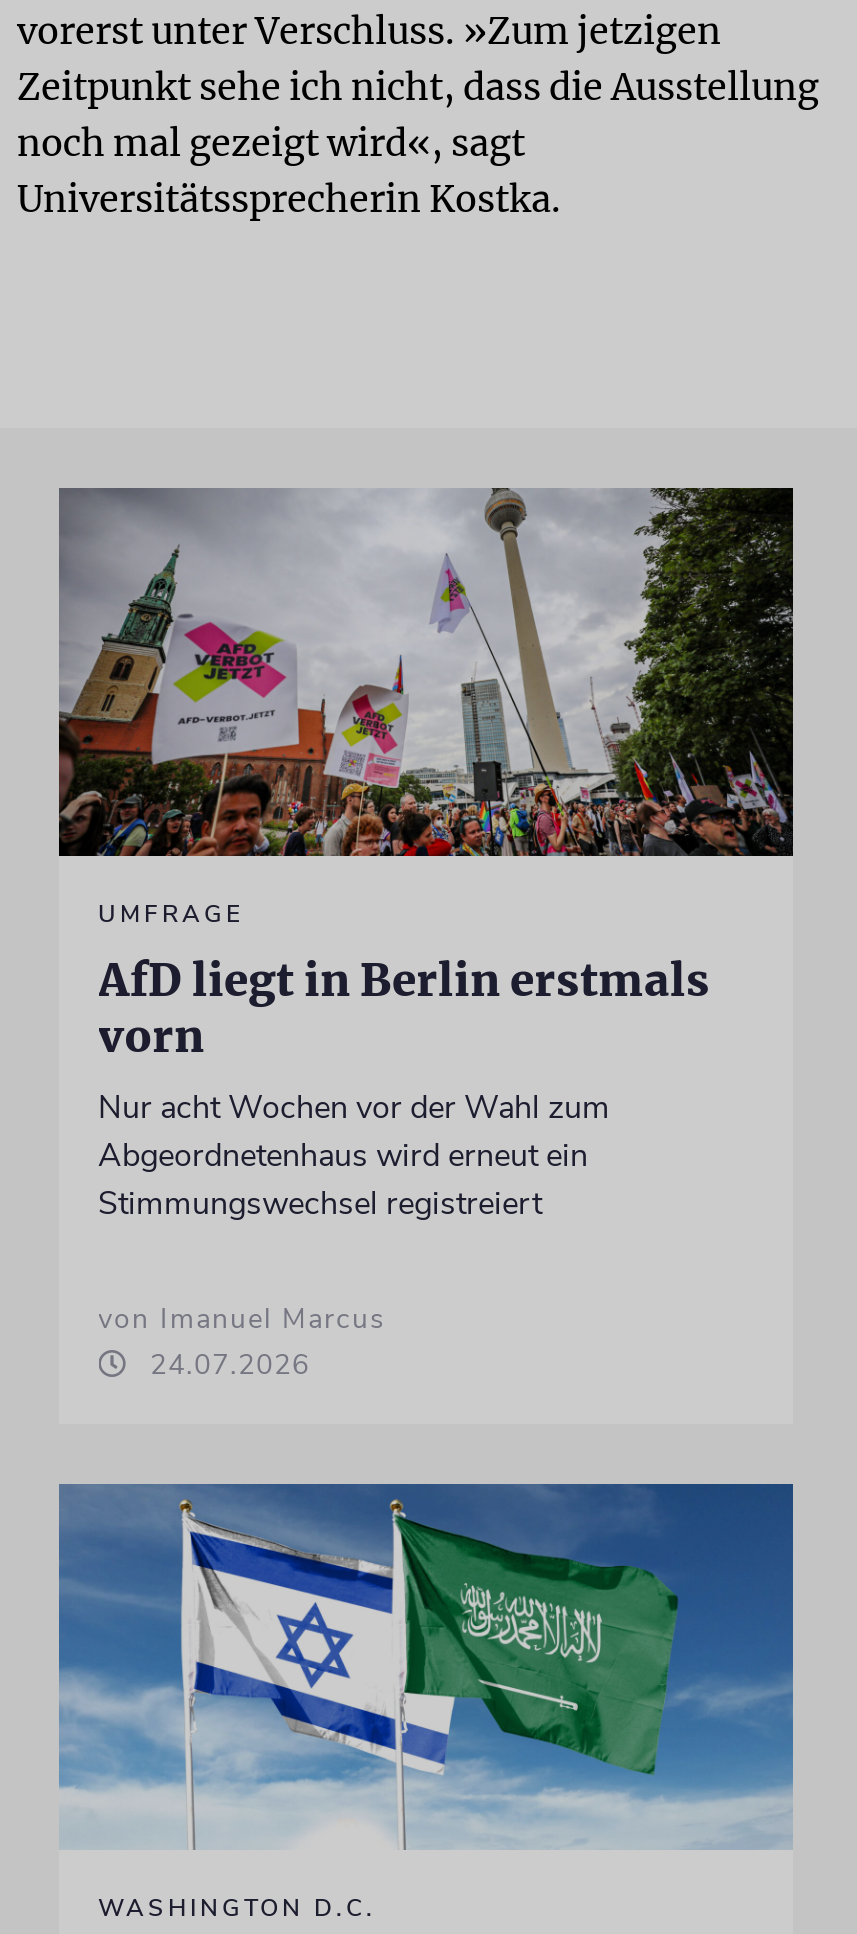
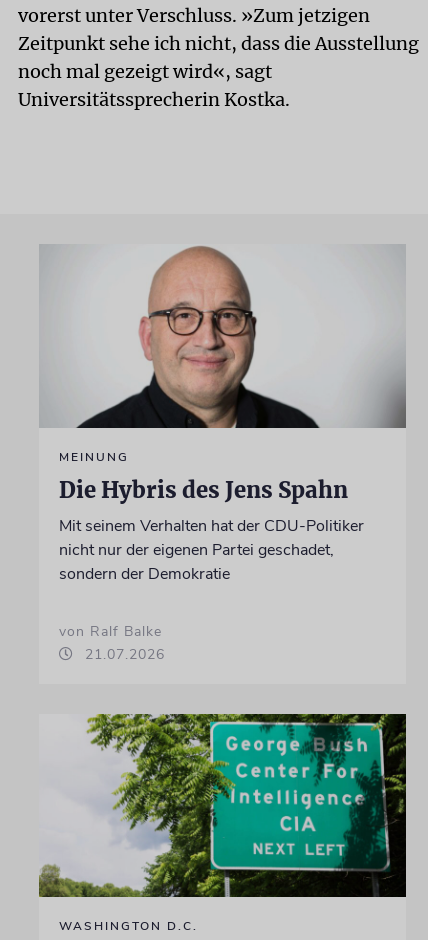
- [image]
- UMFRAGE
- AfD liegt in Berlin erstmals
- vorn
- Nur acht Wochen vor der Wahl zum
- Abgeordnetenhaus wird erneut ein
- Stimmungswechsel registreiert
+ [image]
+ MEINUNG
+ Die Hybris des Jens Spahn
+ Mit seinem Verhalten hat der CDU-Politiker
+ nicht nur der eigenen Partei geschadet,
+ sondern der Demokratie

- von Imanuel Marcus
- 24.07.2026
+ von Ralf Balke
+ 21.07.2026

- [image]
+ [image]
